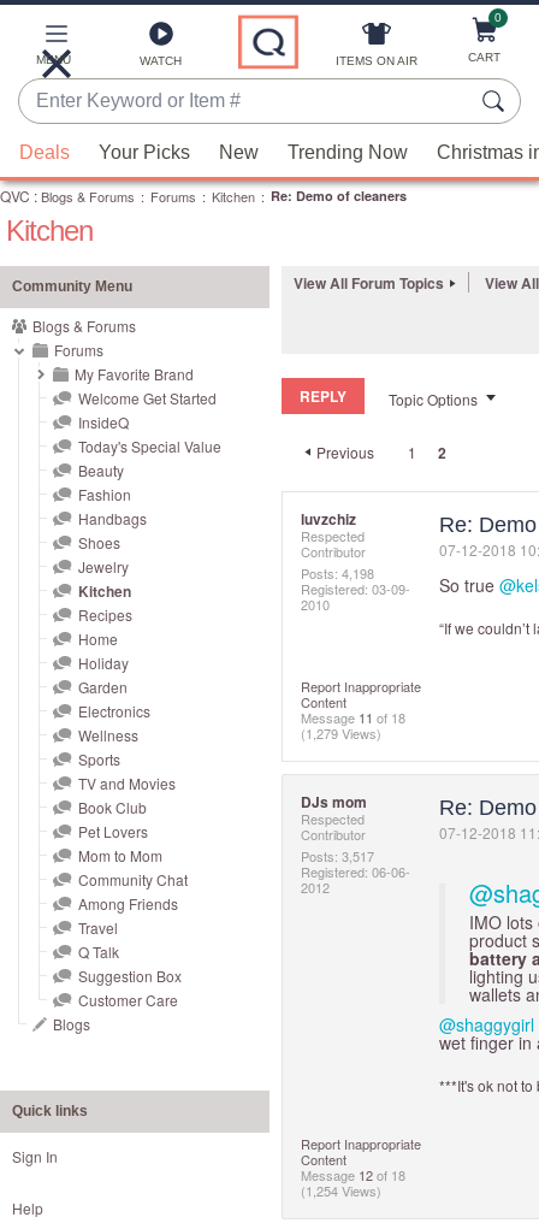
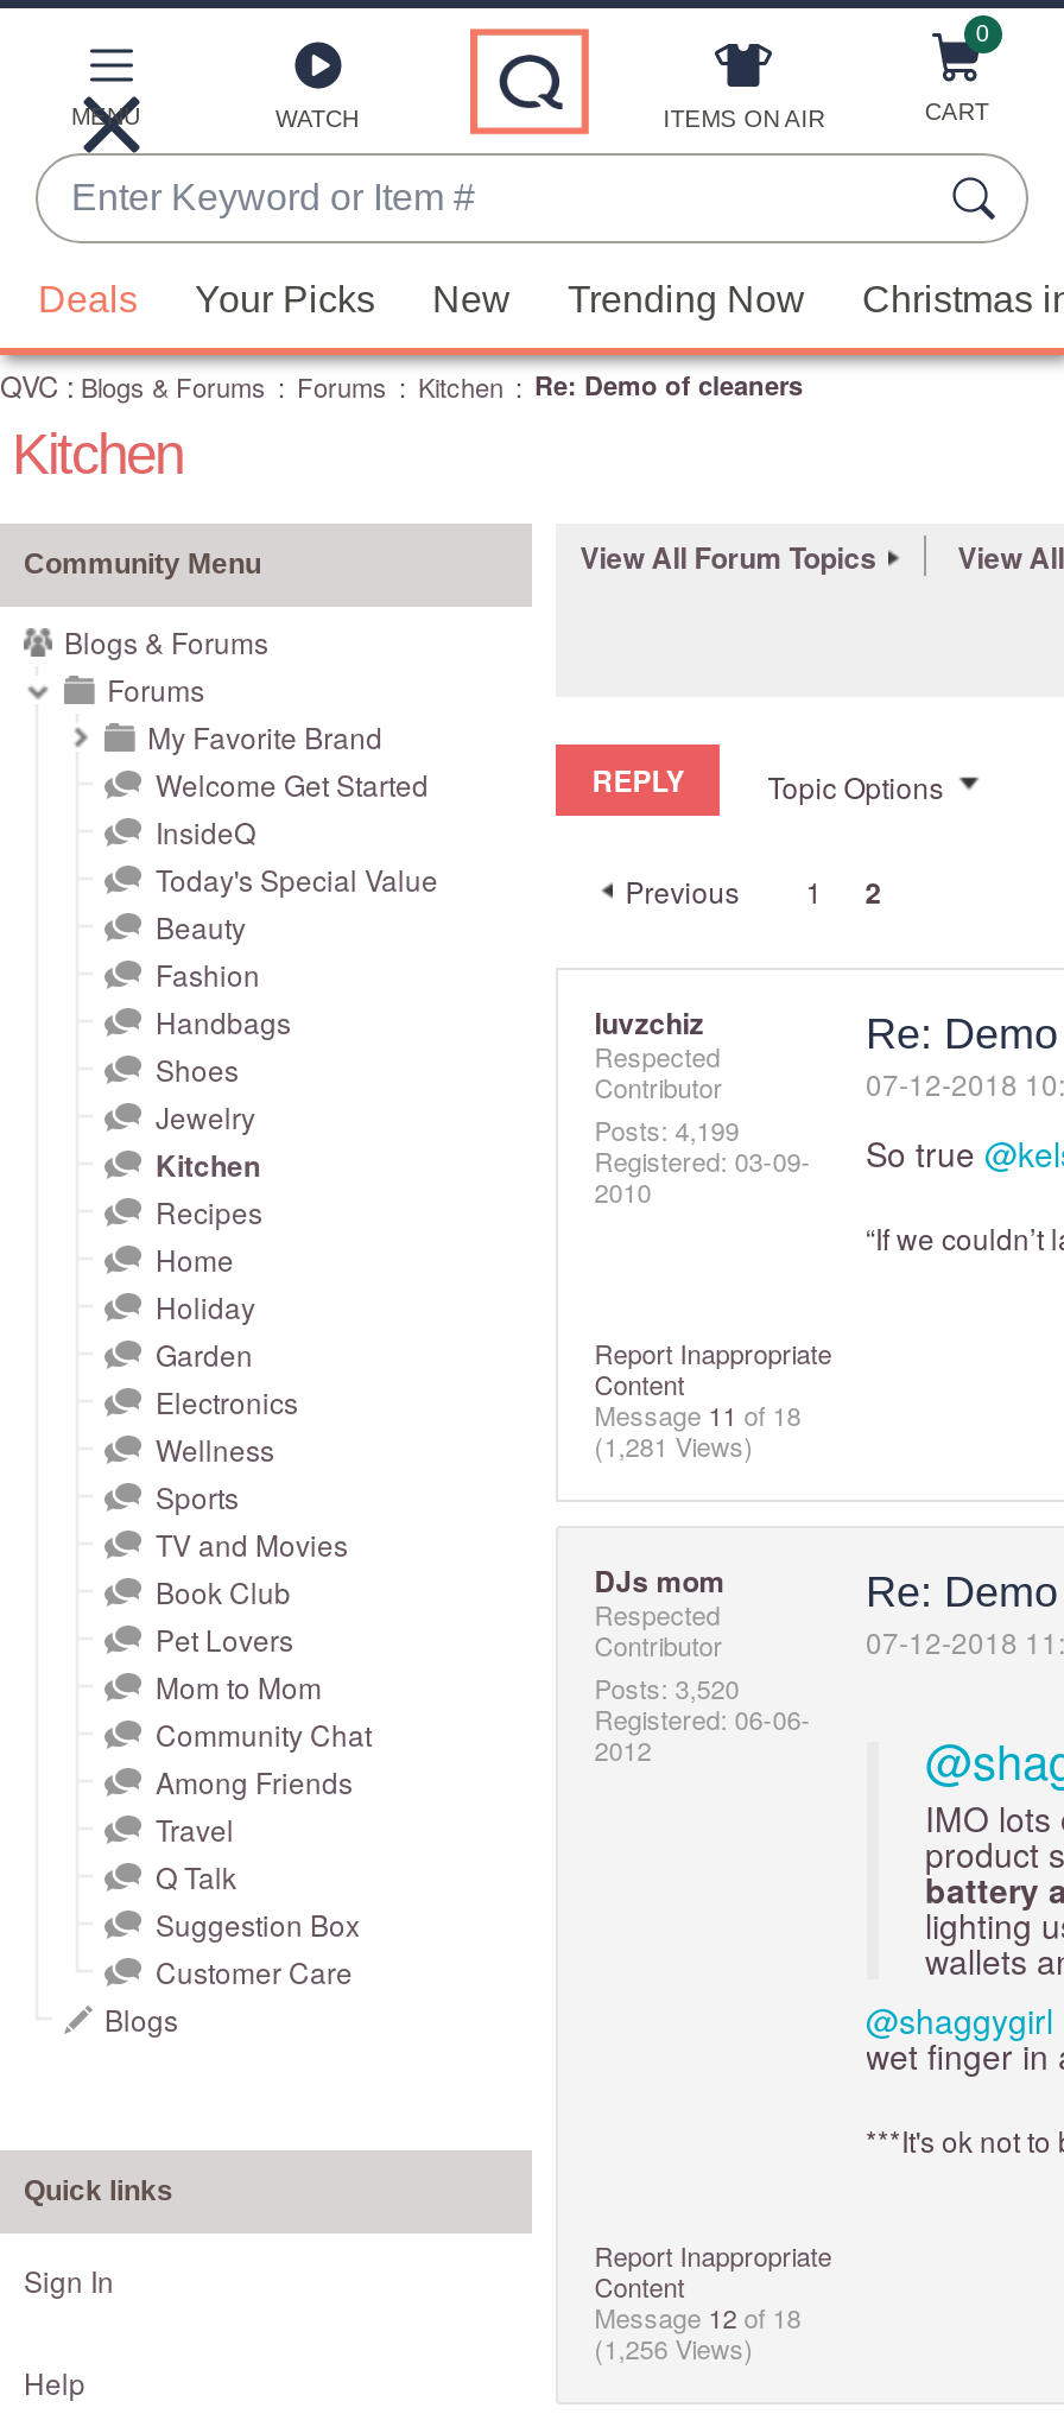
- Posts: 4,198
+ Posts: 4,199

- (1,279 Views)
+ (1,281 Views)

- Posts: 3,517
+ Posts: 3,520

- (1,254 Views)
+ (1,256 Views)
